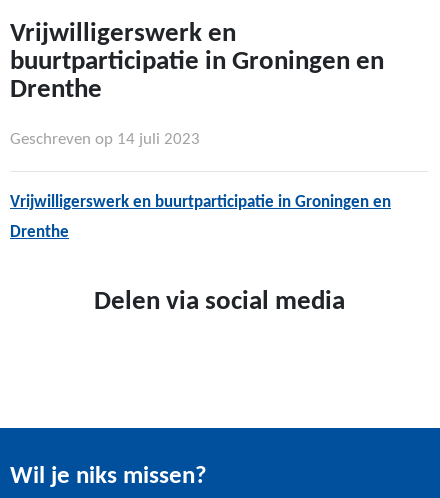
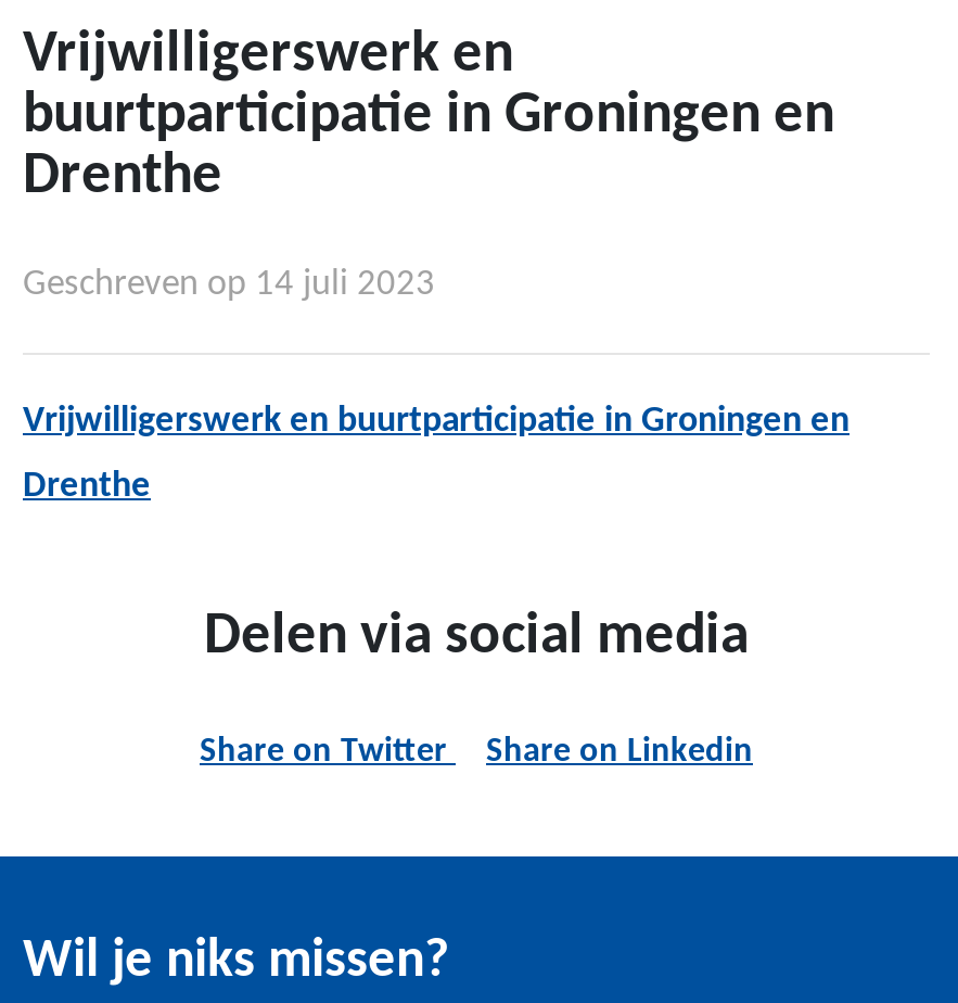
+ Share on Twitter
+ Share on Linkedin
